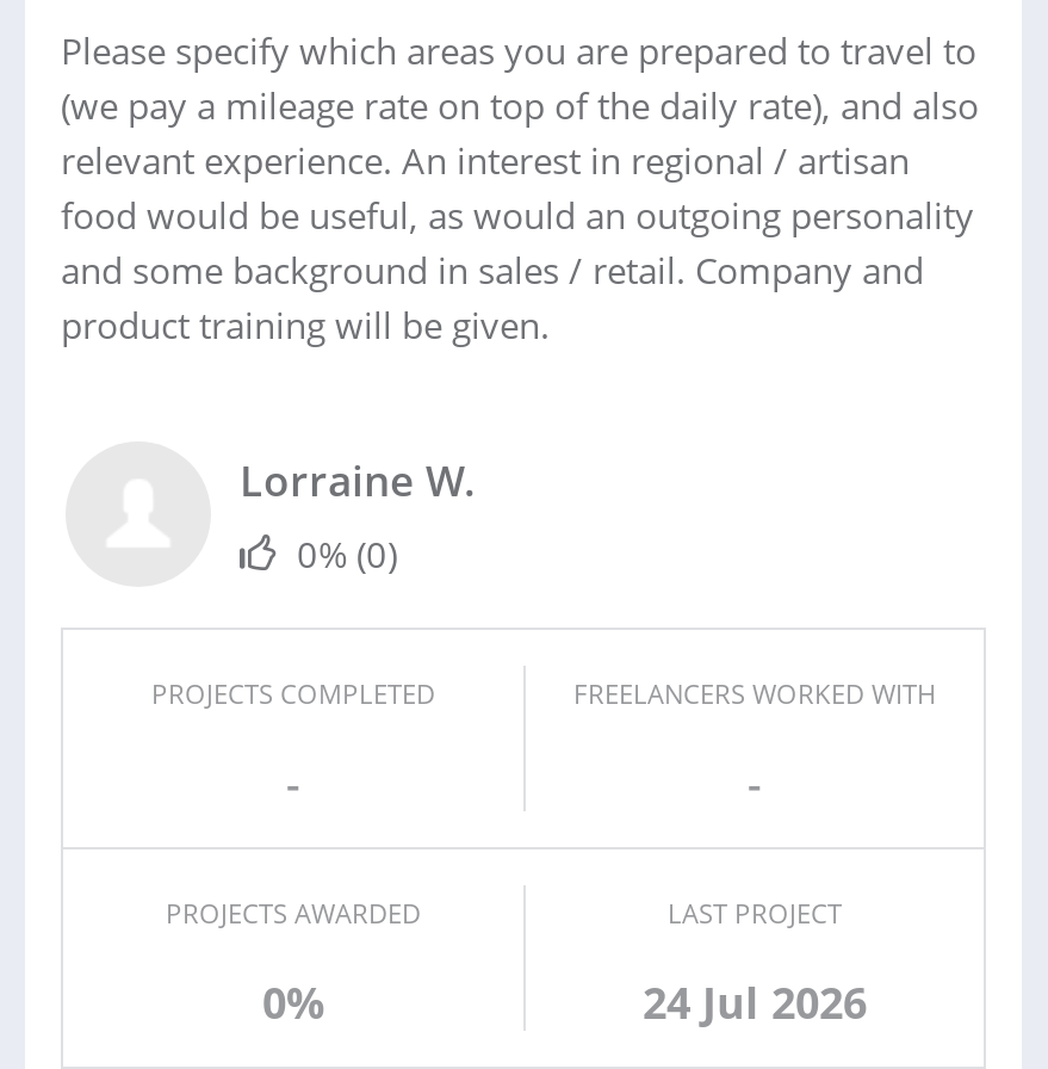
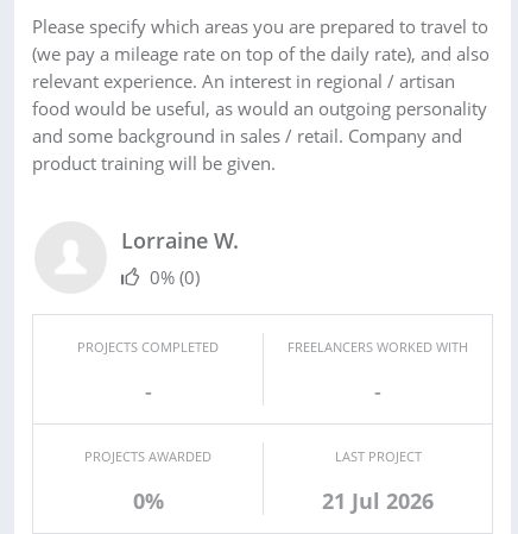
- 24 Jul 2026
+ 21 Jul 2026
